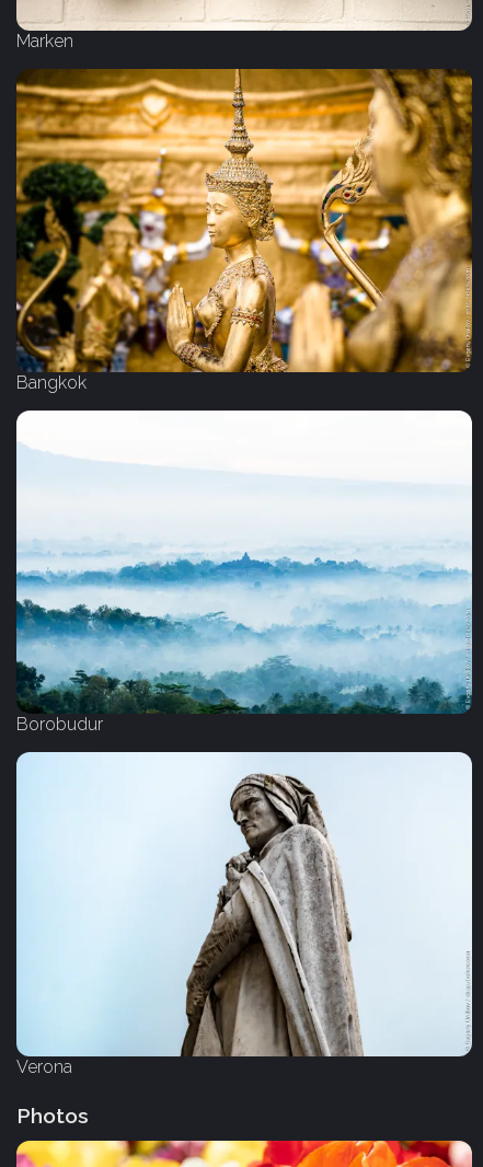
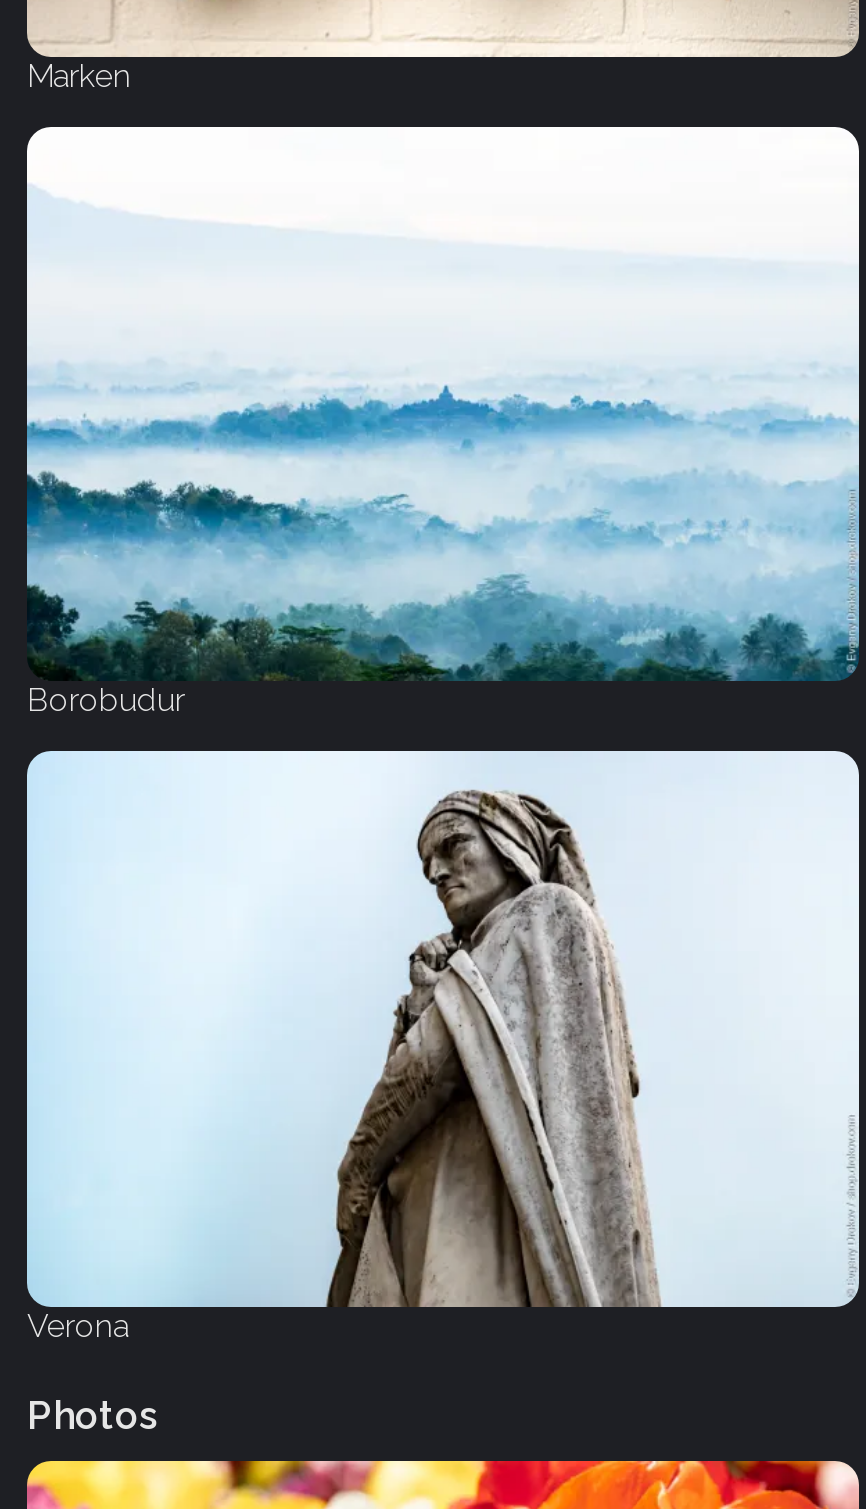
- [image]
- Bangkok
